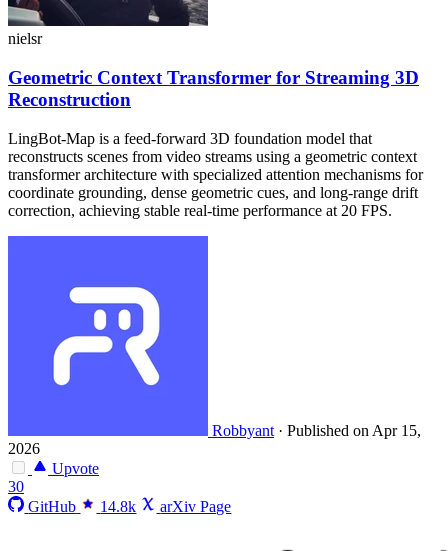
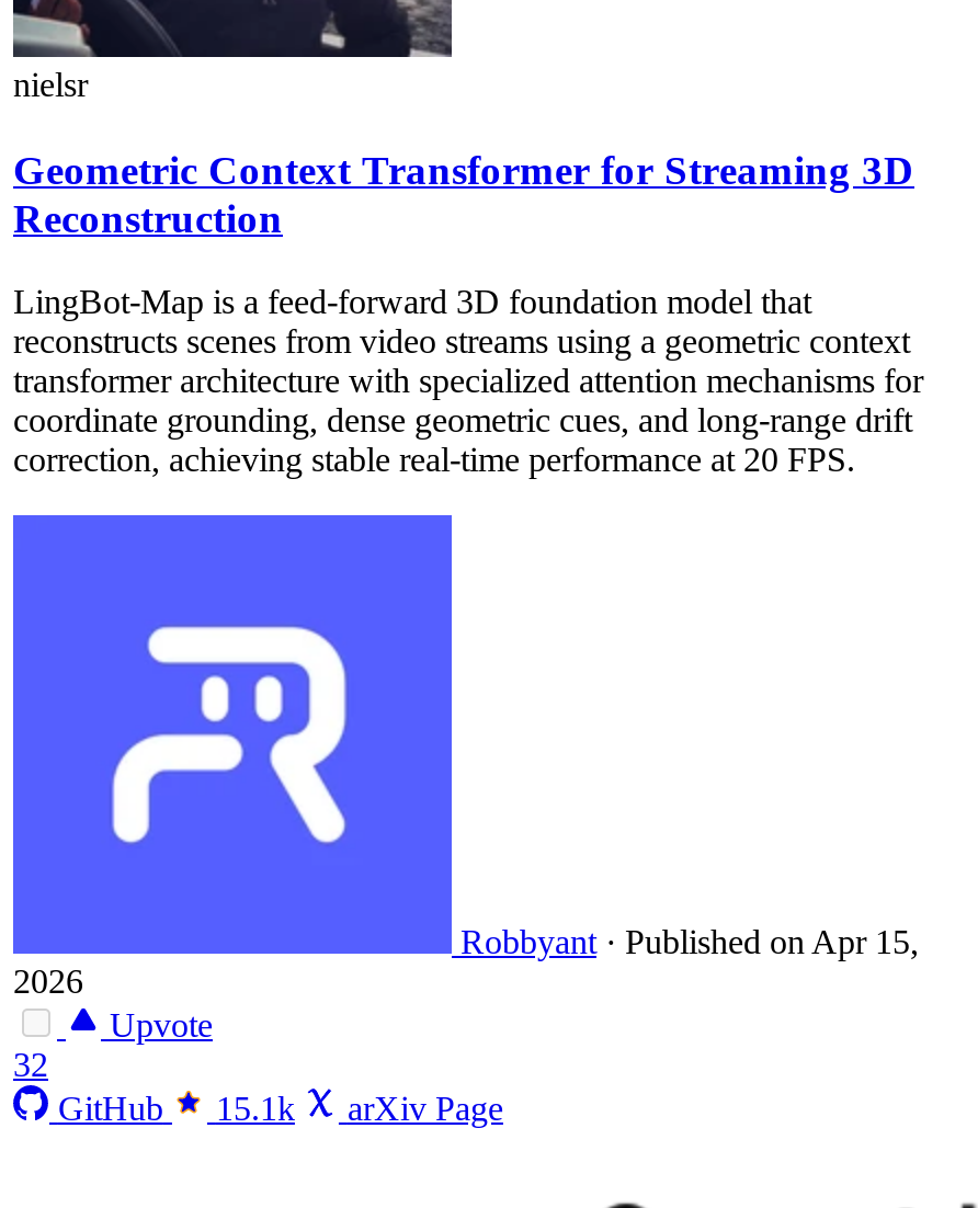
- 30
+ 32

- GitHub 14.8k arXiv Page
+ GitHub 15.1k arXiv Page
